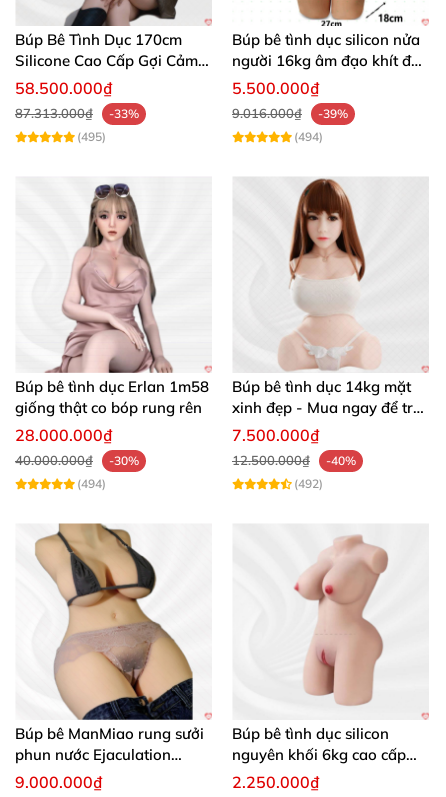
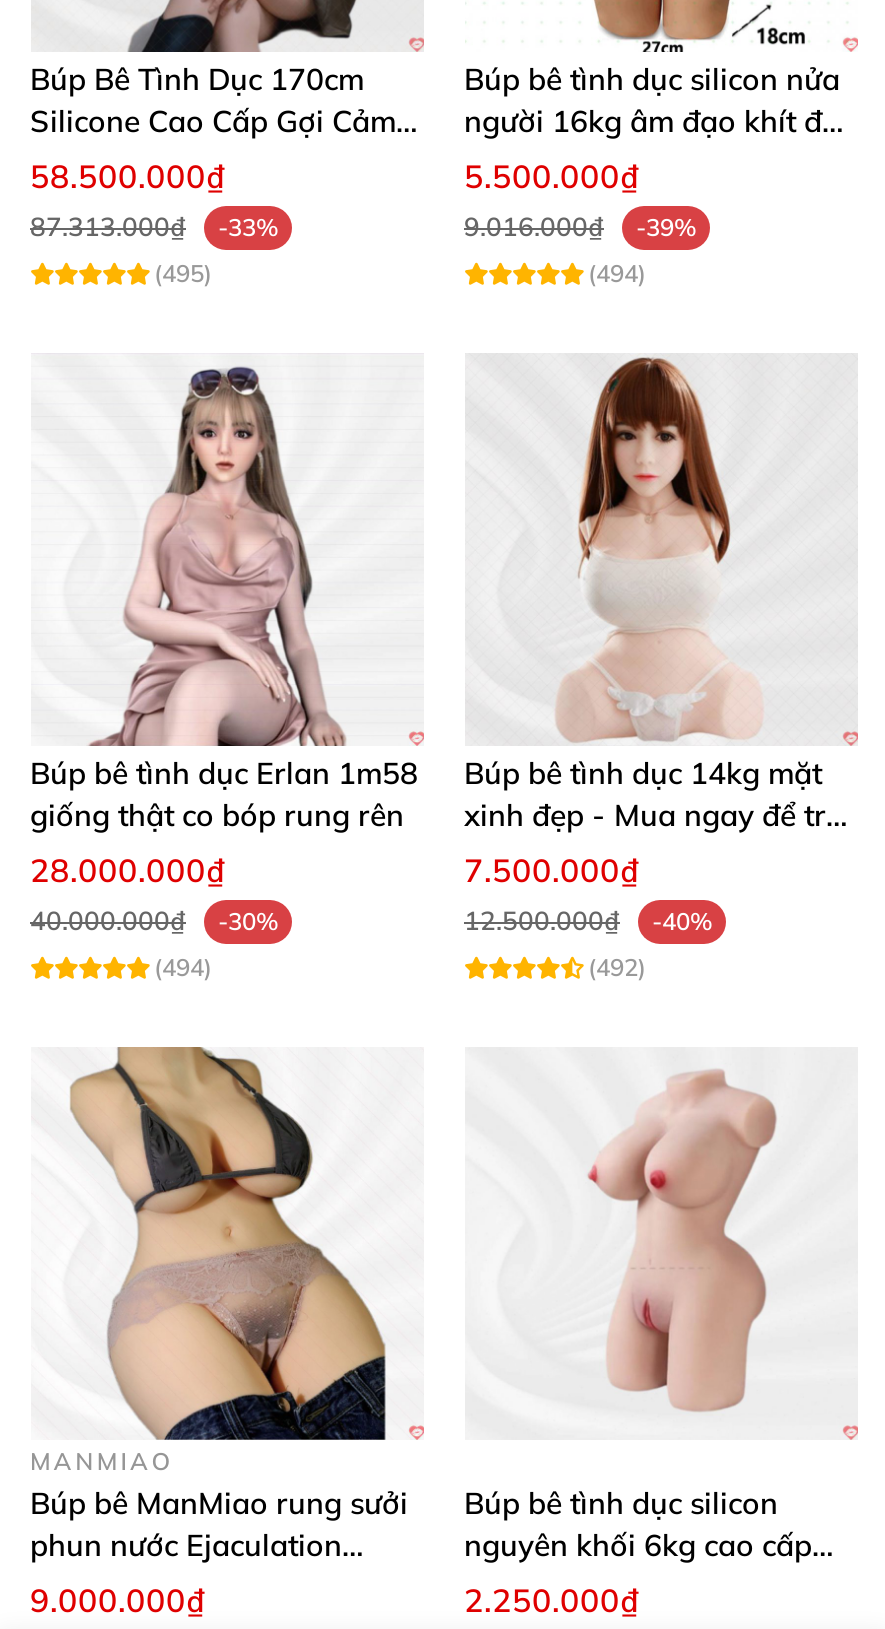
+ MANMIAO
